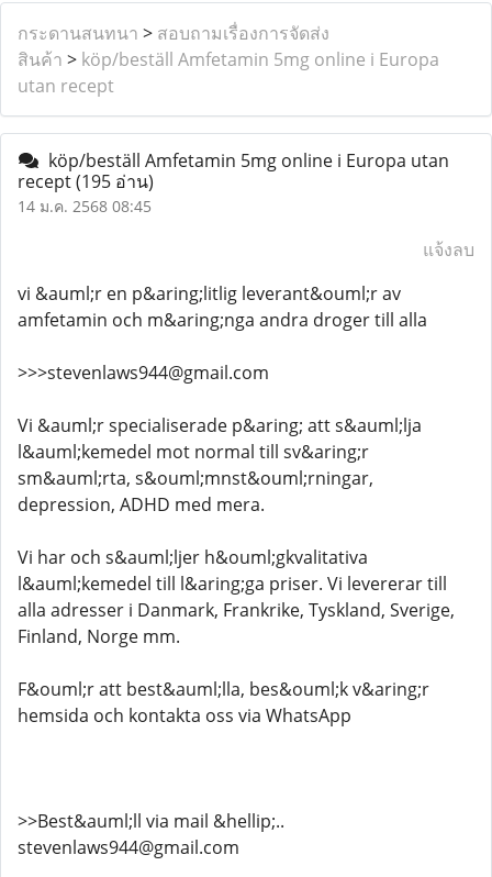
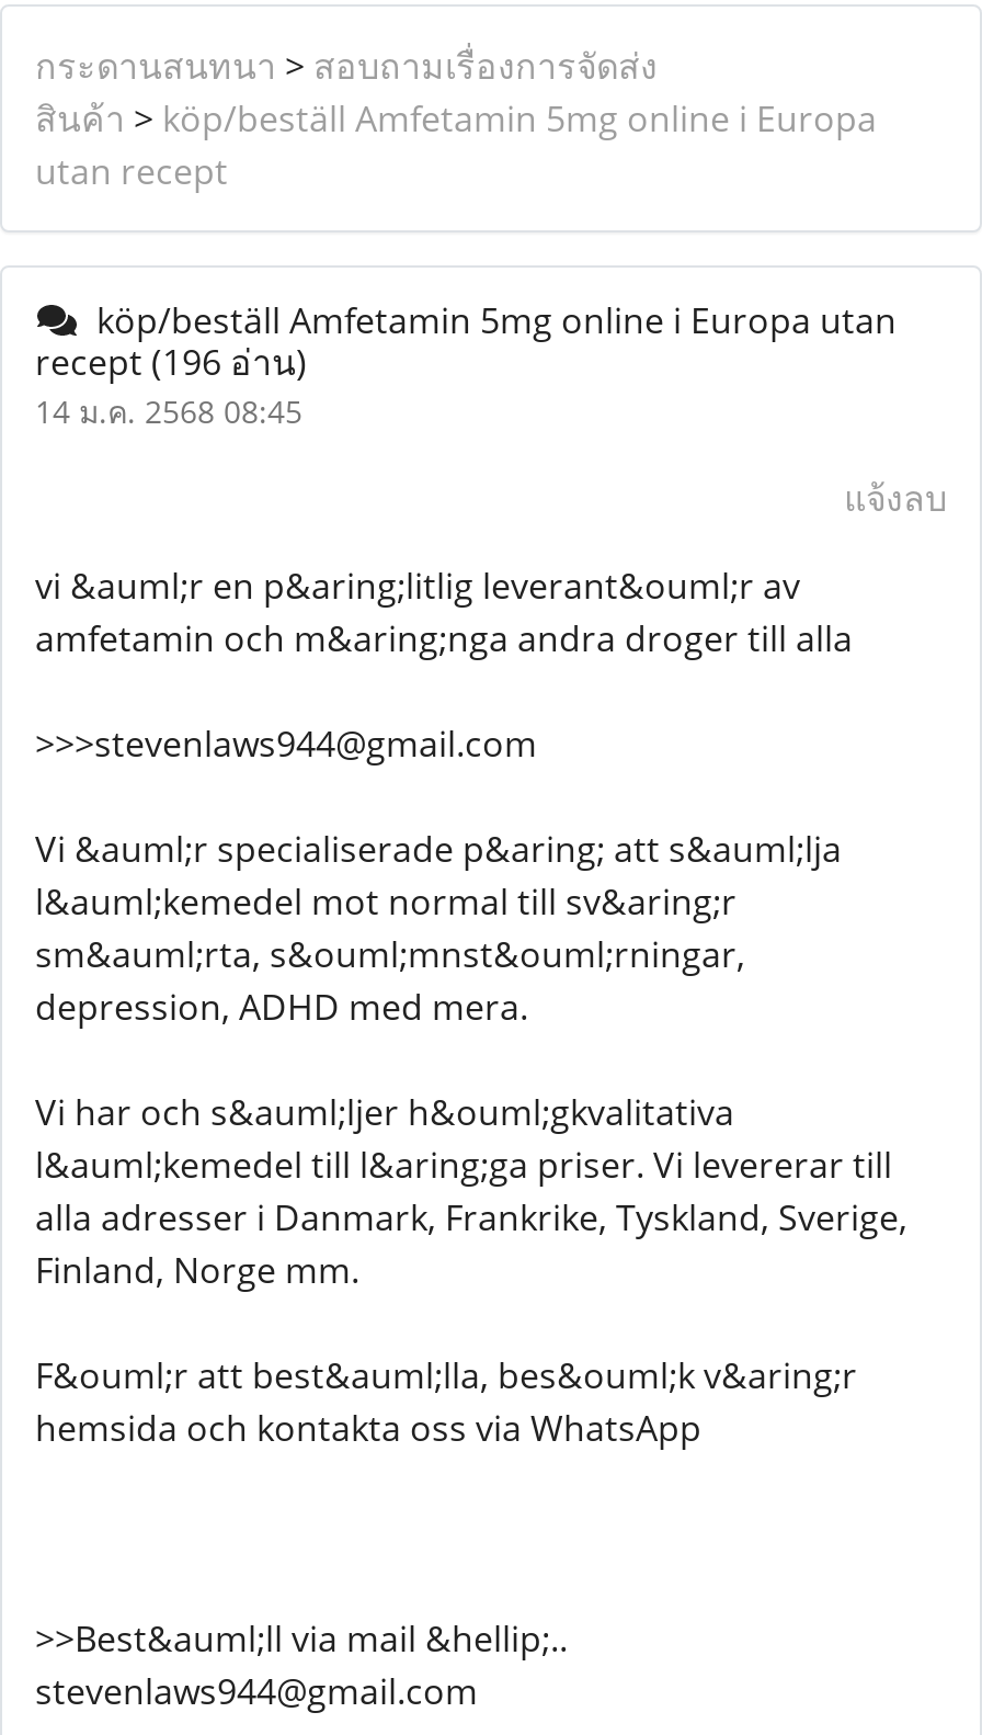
- recept (195 อ่าน)
+ recept (196 อ่าน)
